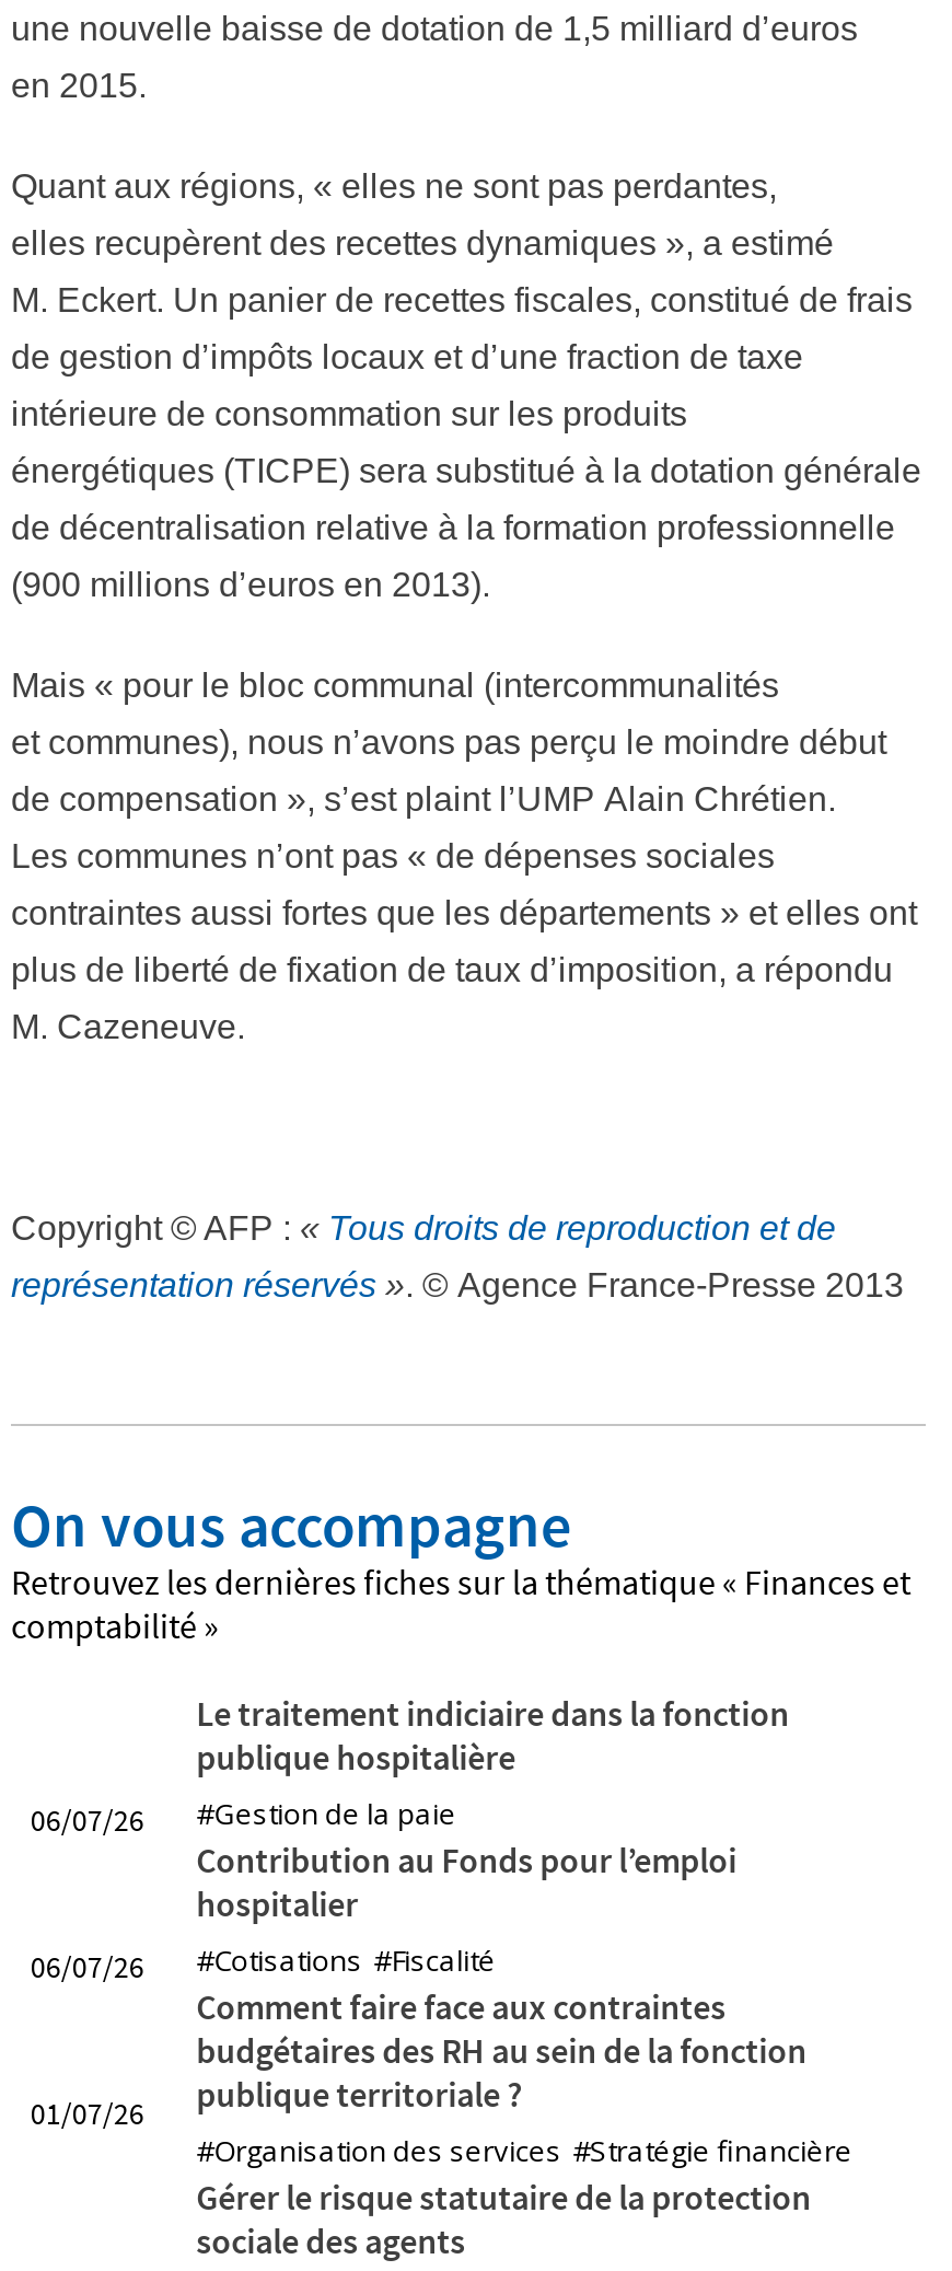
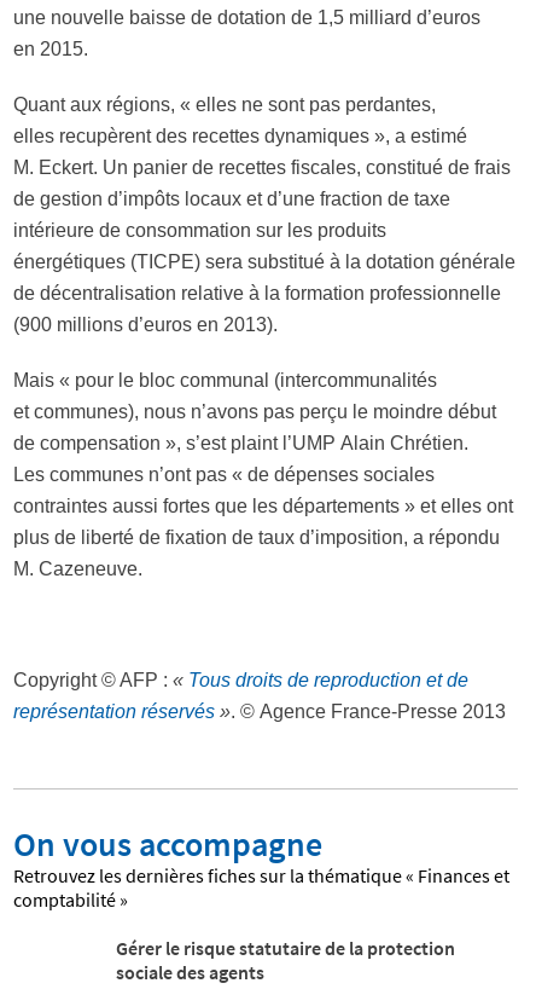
- Le traitement indiciaire dans la fonction
- publique hospitalière
- #Gestion de la paie

- 06/07/26

- Contribution au Fonds pour l’emploi
- hospitalier
- #Cotisations #Fiscalité

- 06/07/26

- Comment faire face aux contraintes
- budgétaires des RH au sein de la fonction
- publique territoriale ?
- #Organisation des services #Stratégie financière

- 01/07/26
